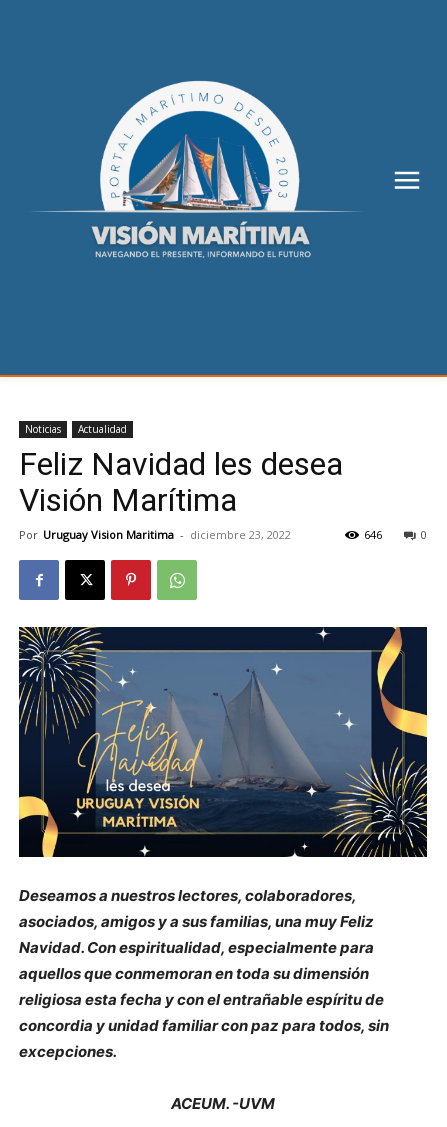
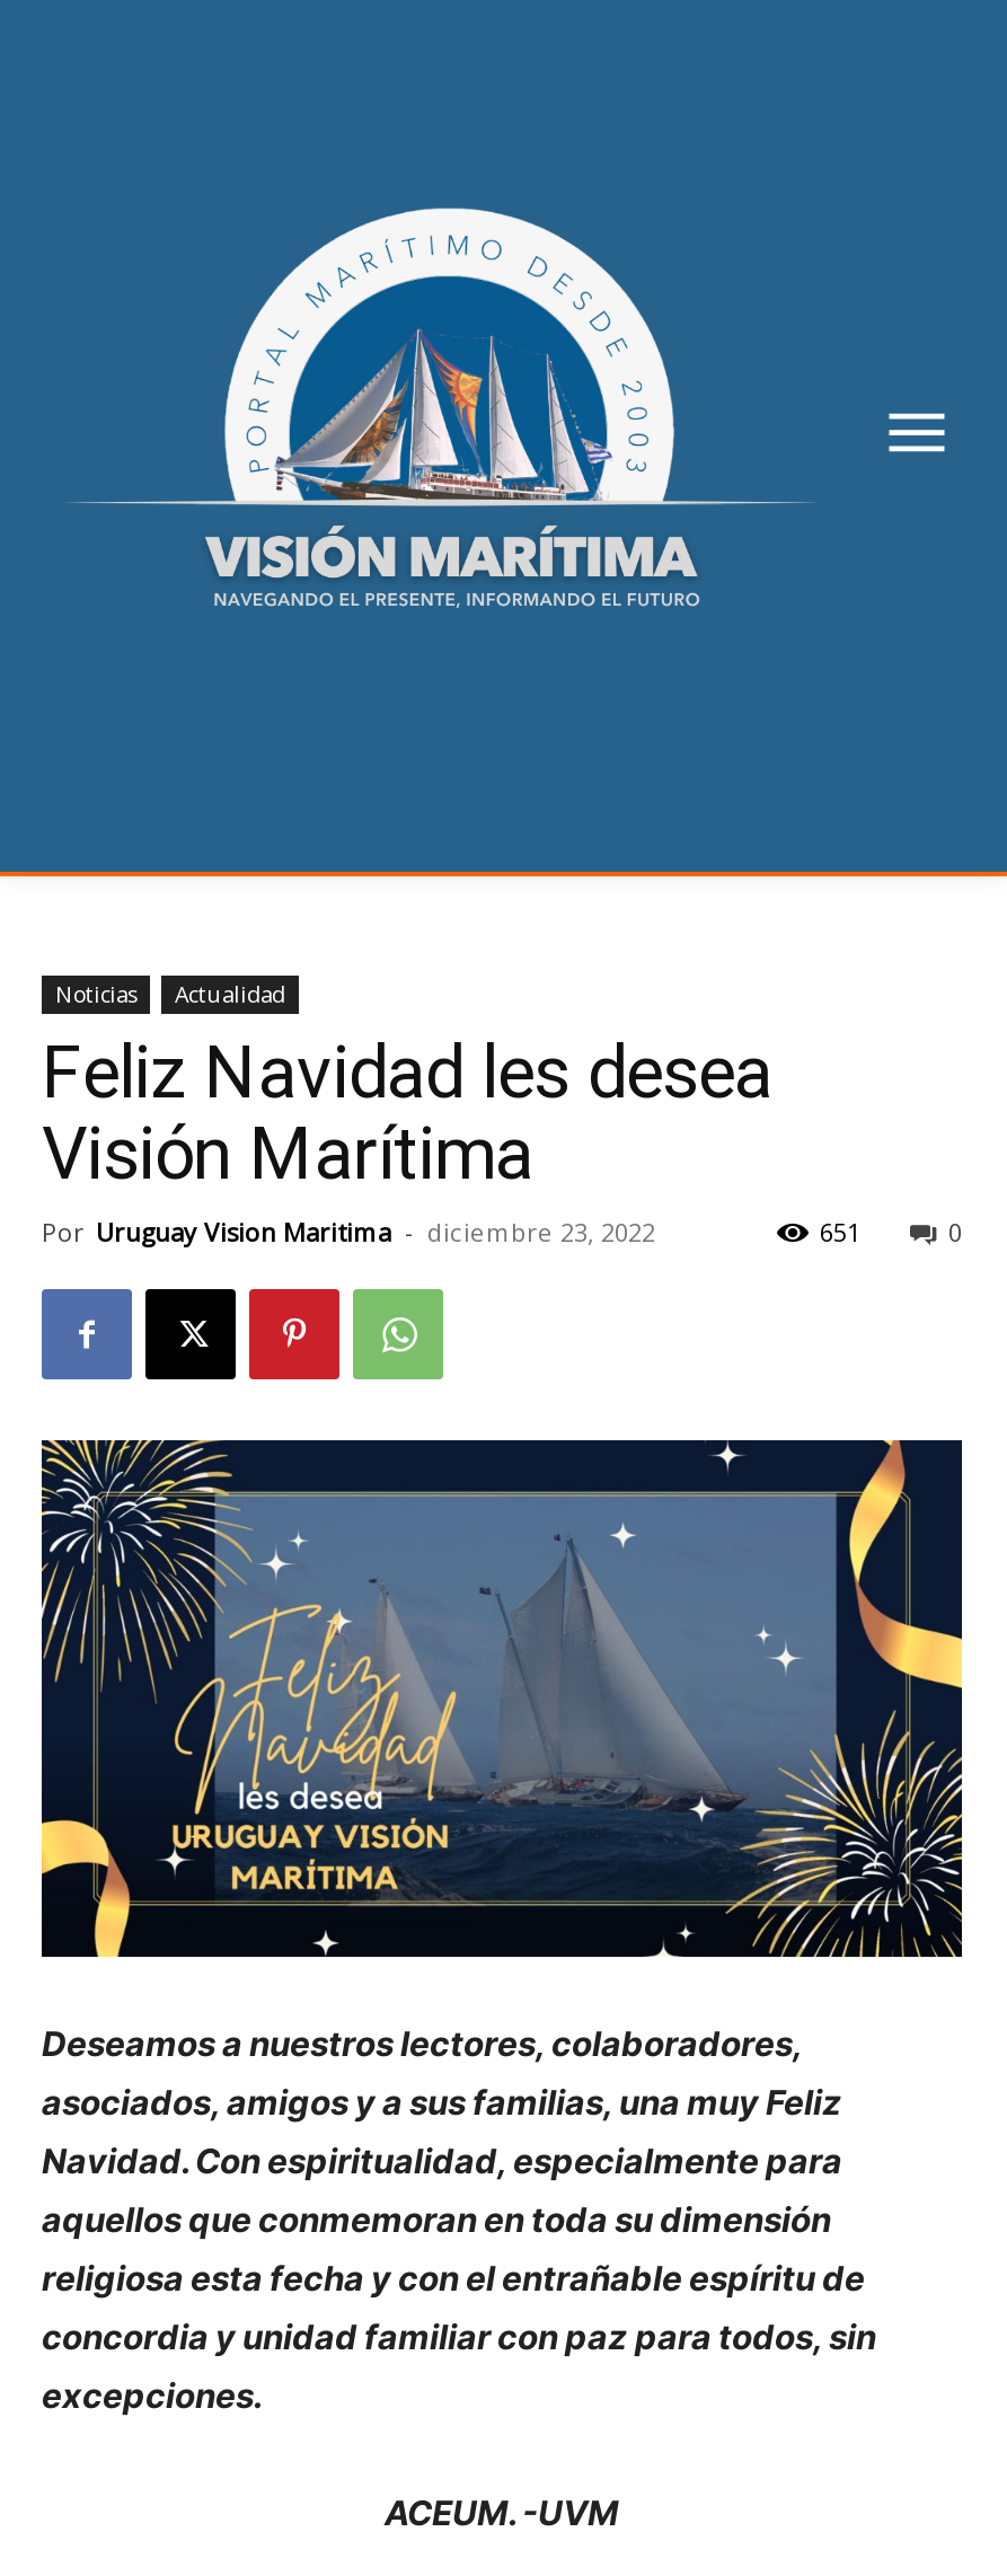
- 646
+ 651
